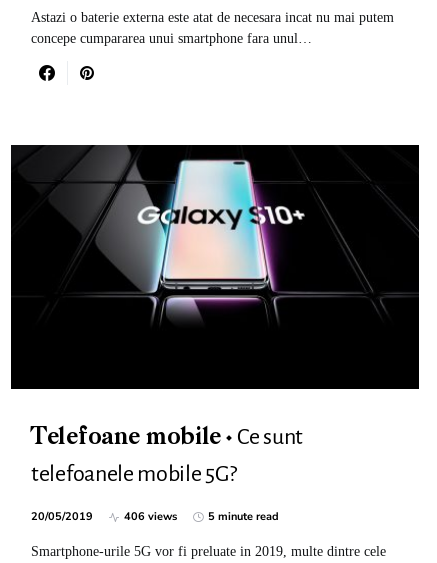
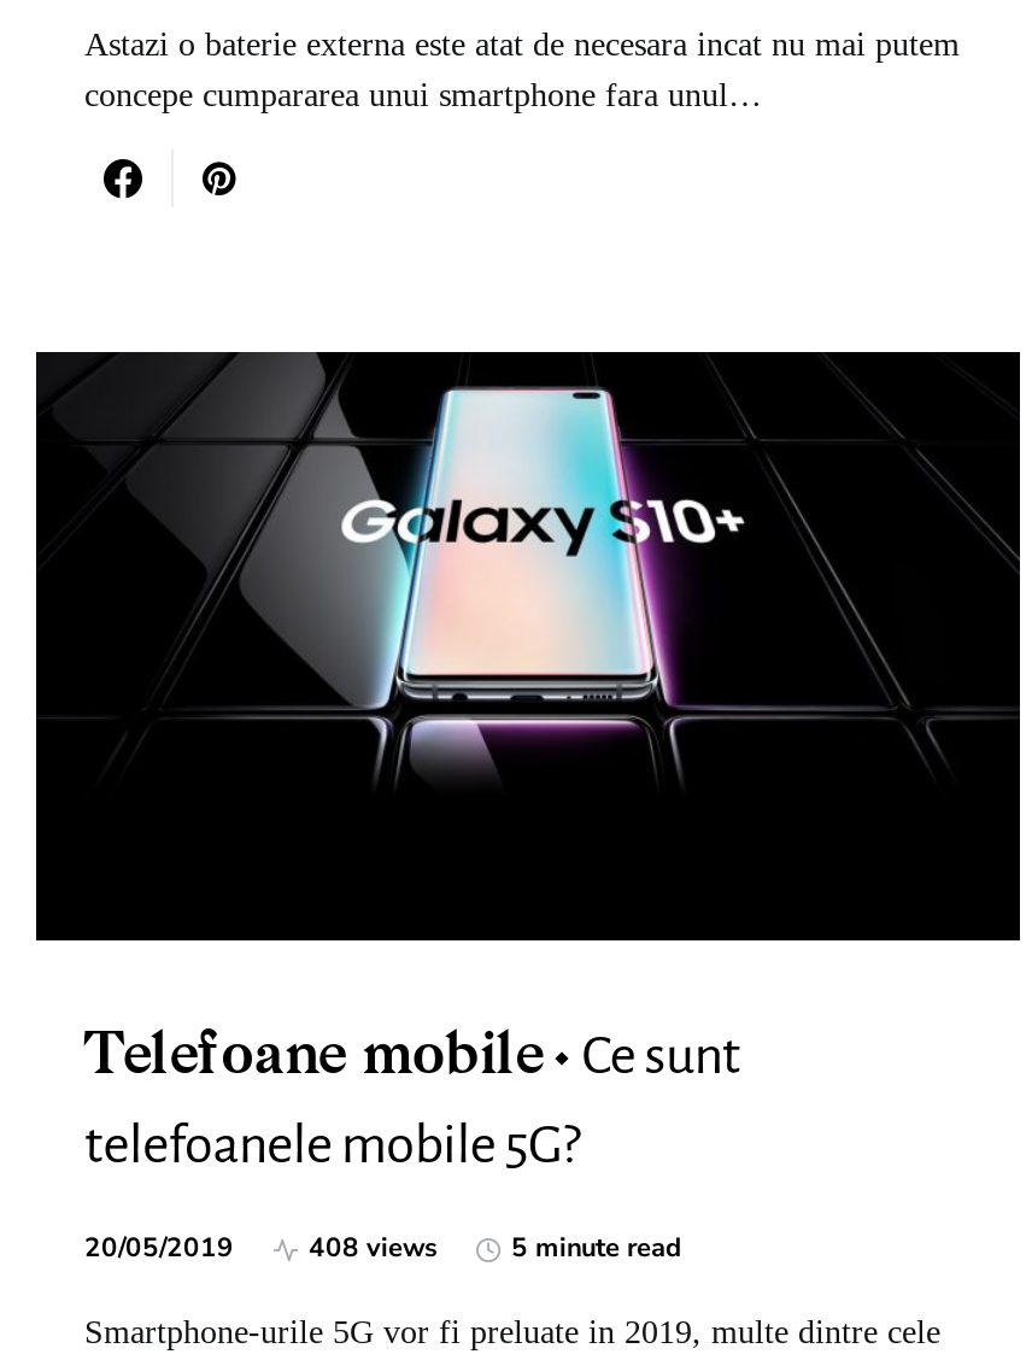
- 406 views
+ 408 views
